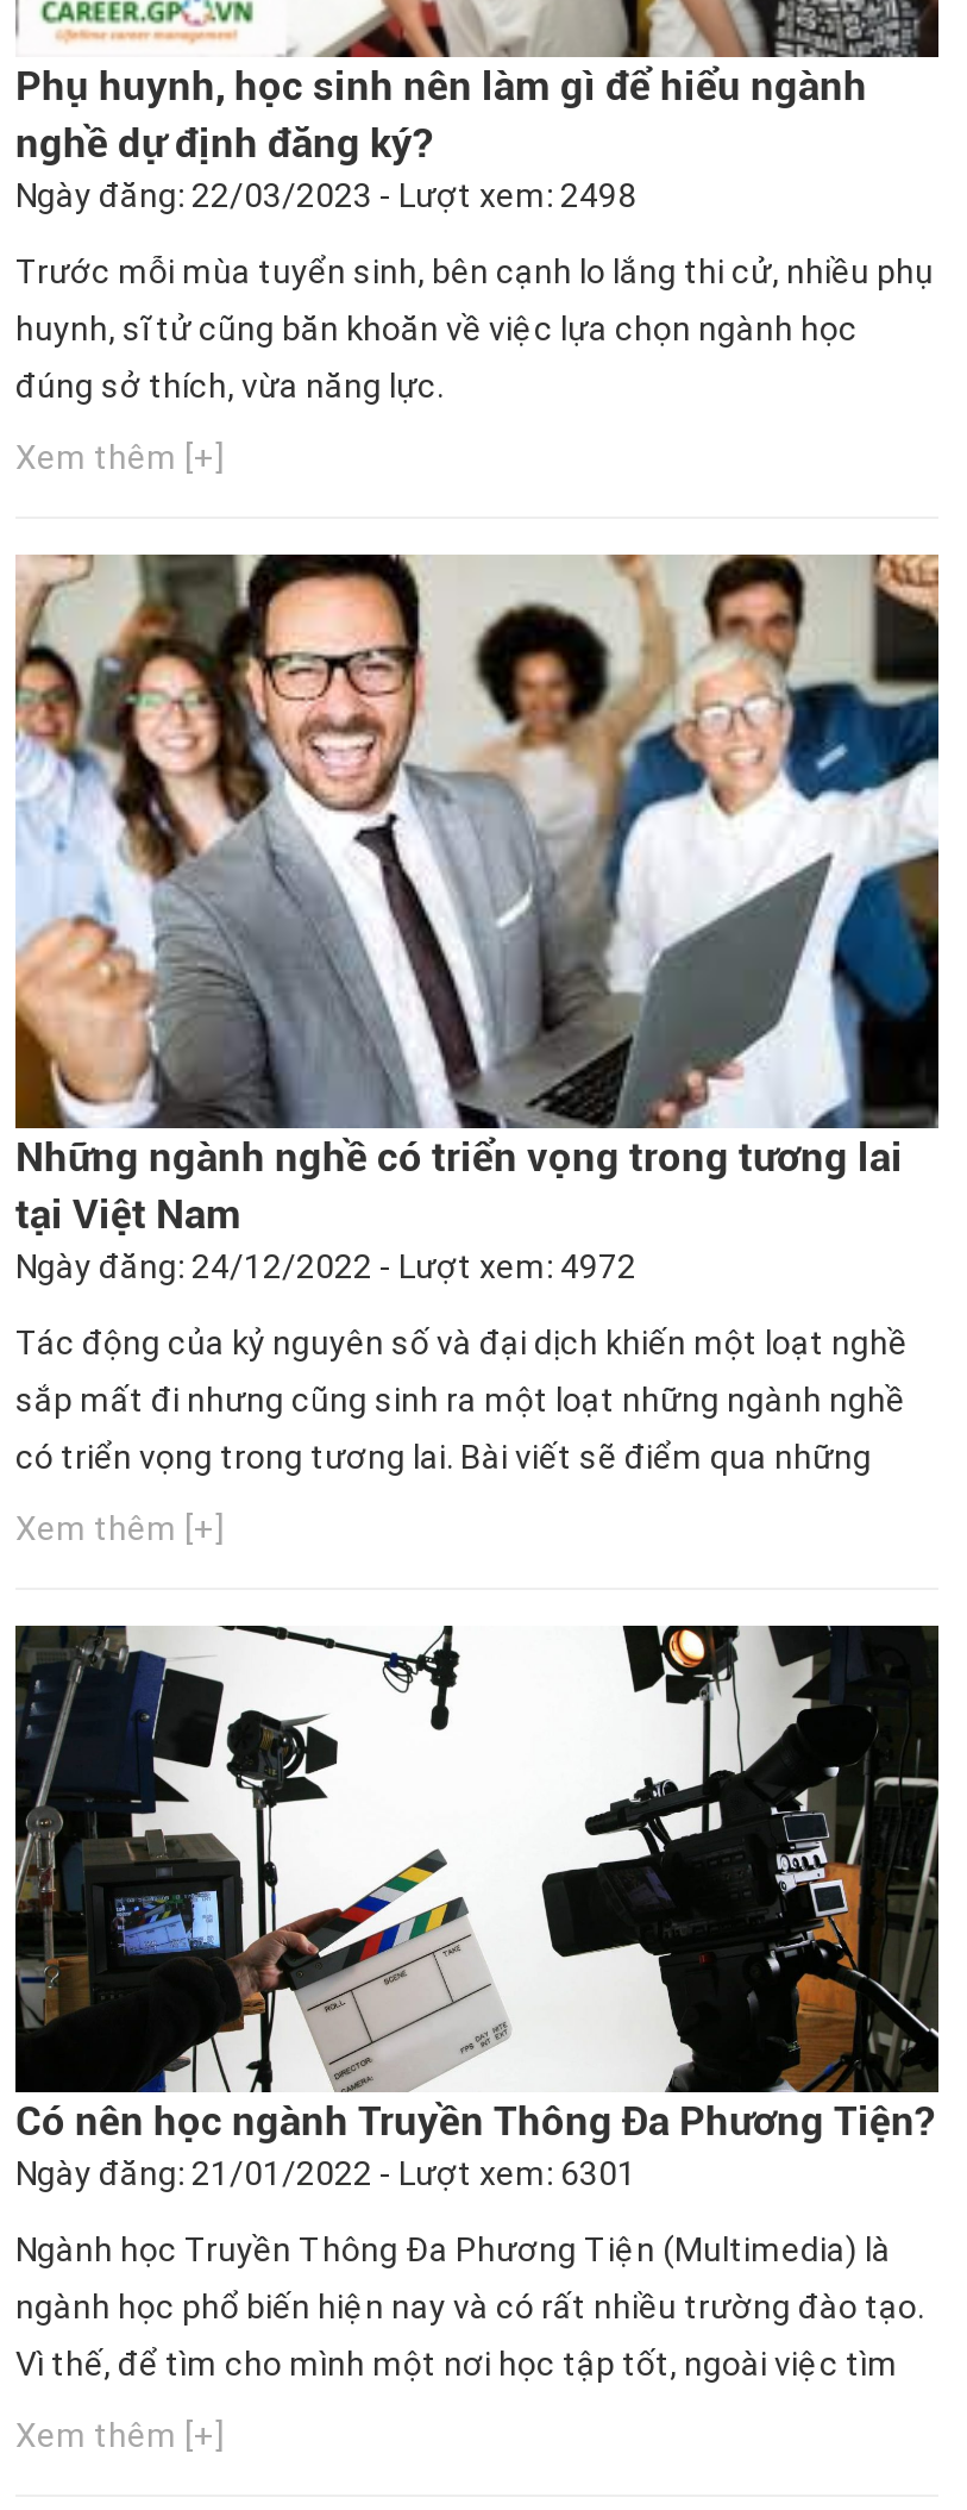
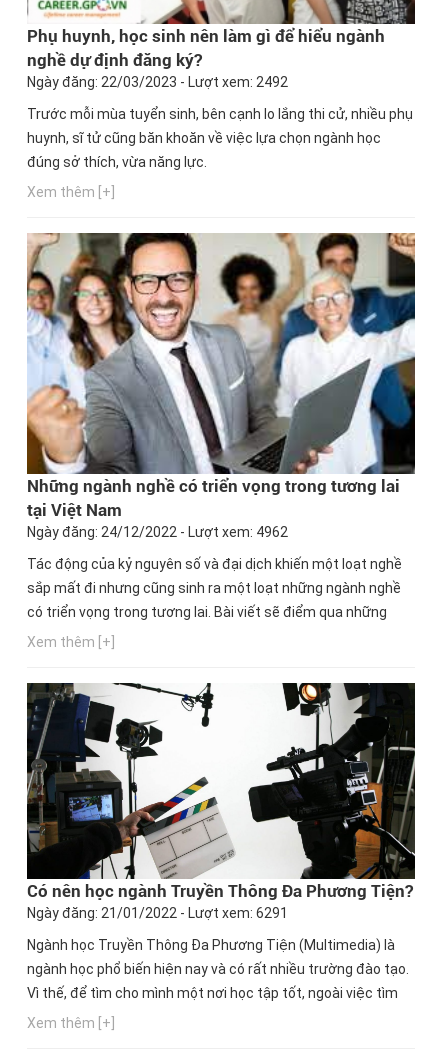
- Ngày đăng: 22/03/2023 - Lượt xem: 2498
+ Ngày đăng: 22/03/2023 - Lượt xem: 2492

- Ngày đăng: 24/12/2022 - Lượt xem: 4972
+ Ngày đăng: 24/12/2022 - Lượt xem: 4962

- Ngày đăng: 21/01/2022 - Lượt xem: 6301
+ Ngày đăng: 21/01/2022 - Lượt xem: 6291
